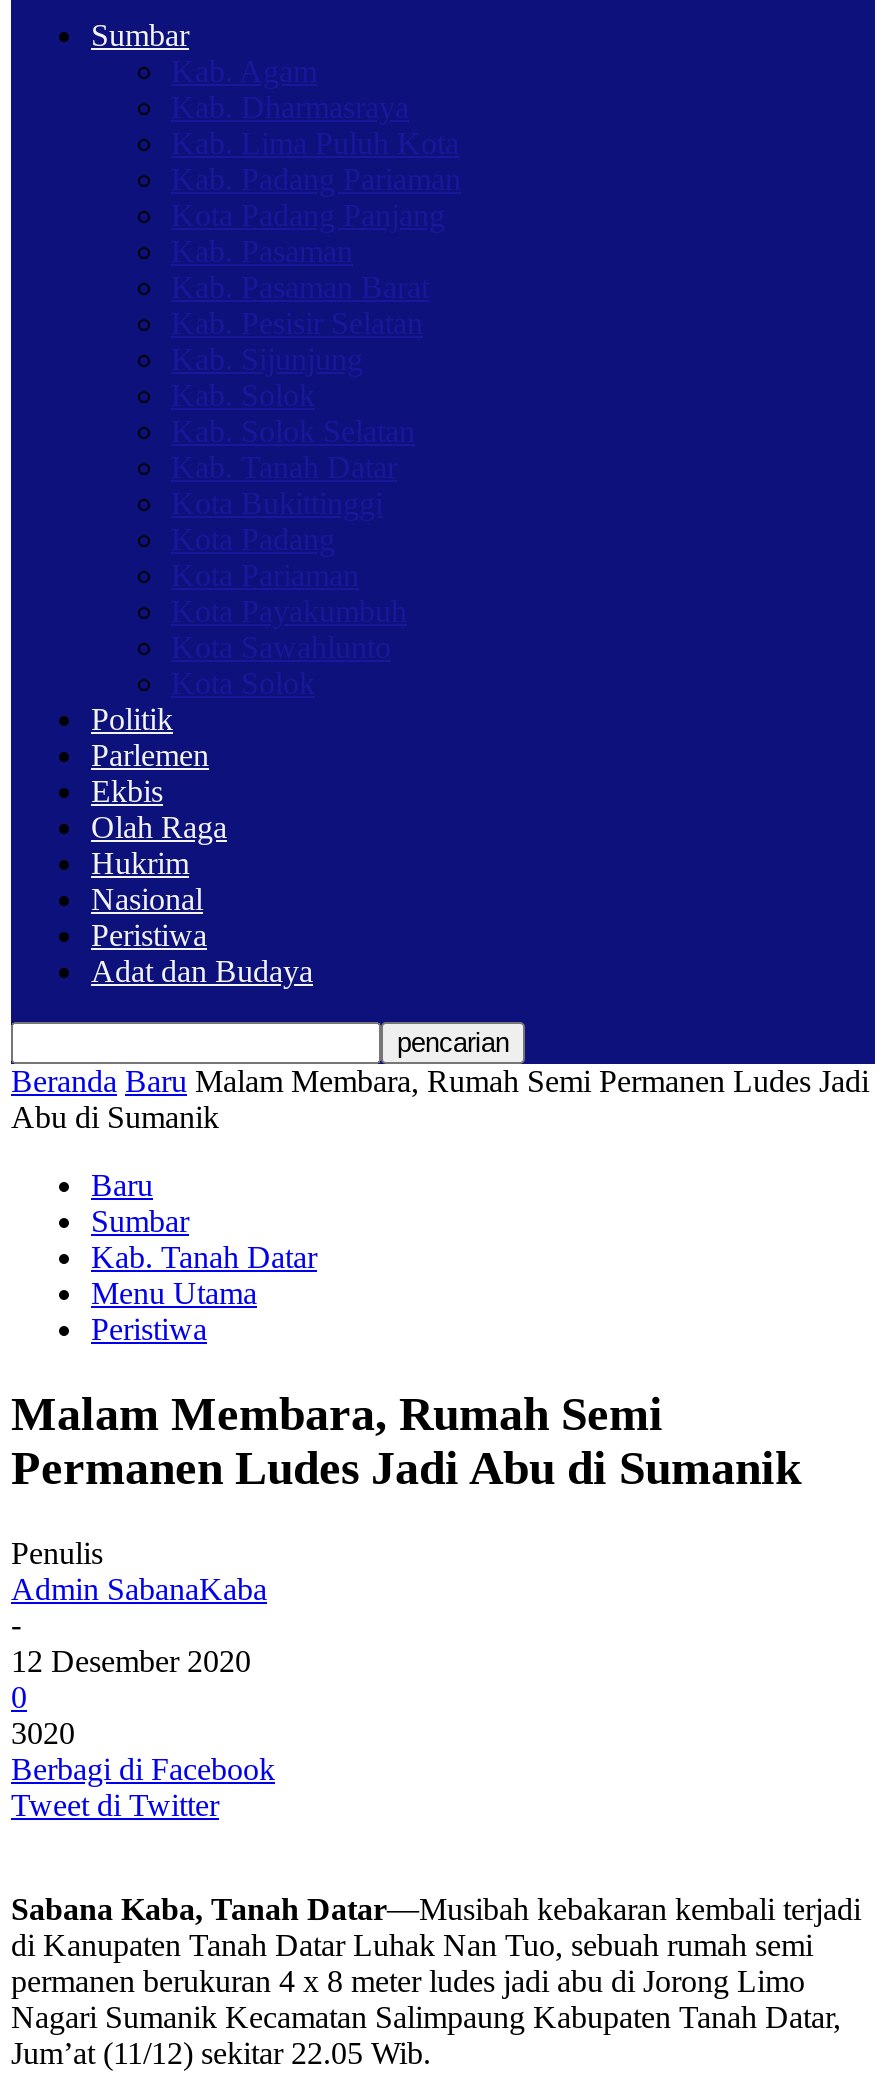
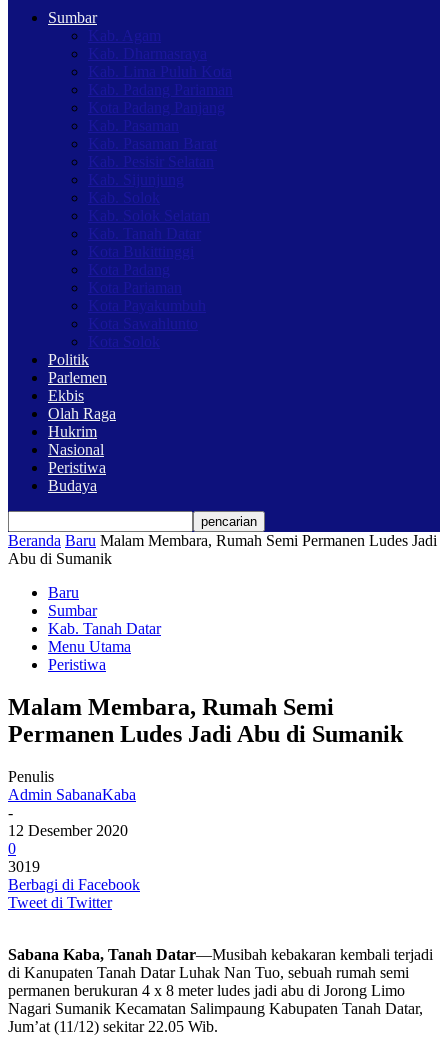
- Adat dan Budaya
+ Budaya

- 3020
+ 3019
